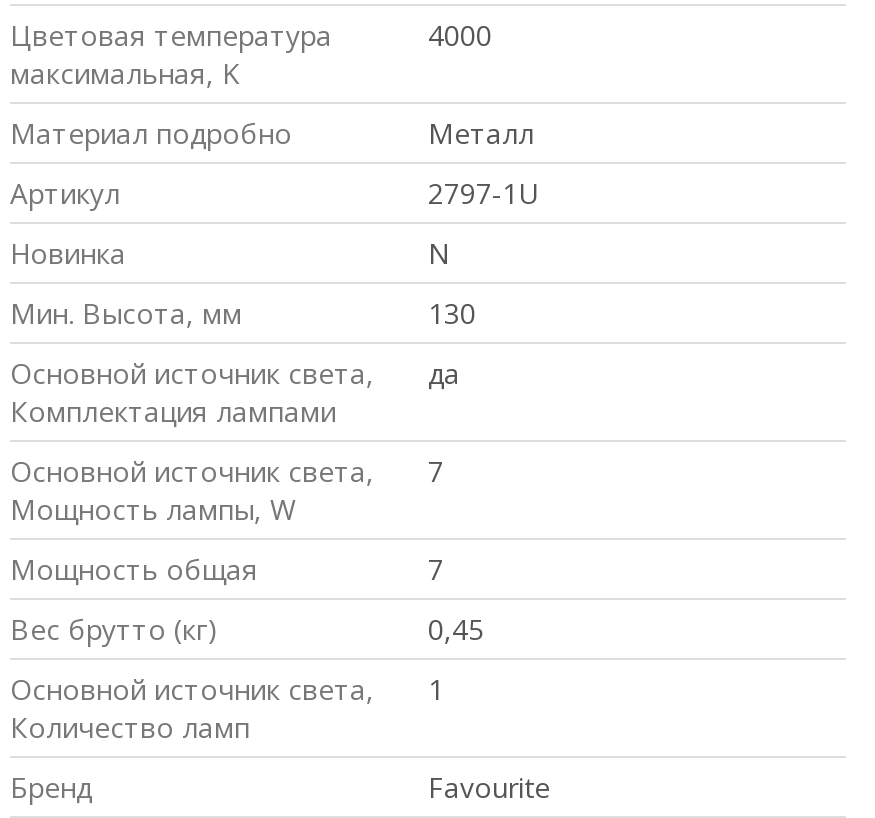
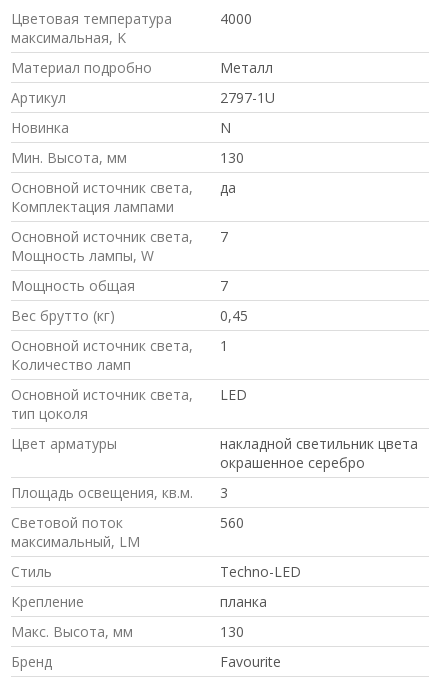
+ Основной источник света,
+ тип цоколя

+ LED
+ Цвет арматуры
+ накладной светильник цвета
+ окрашенное серебро
+ Площадь освещения, кв.м.
+ 3
+ Световой поток
+ максимальный, LM

+ 560
+ Стиль
+ Techno-LED
+ Крепление
+ планка
+ Макс. Высота, мм
+ 130
